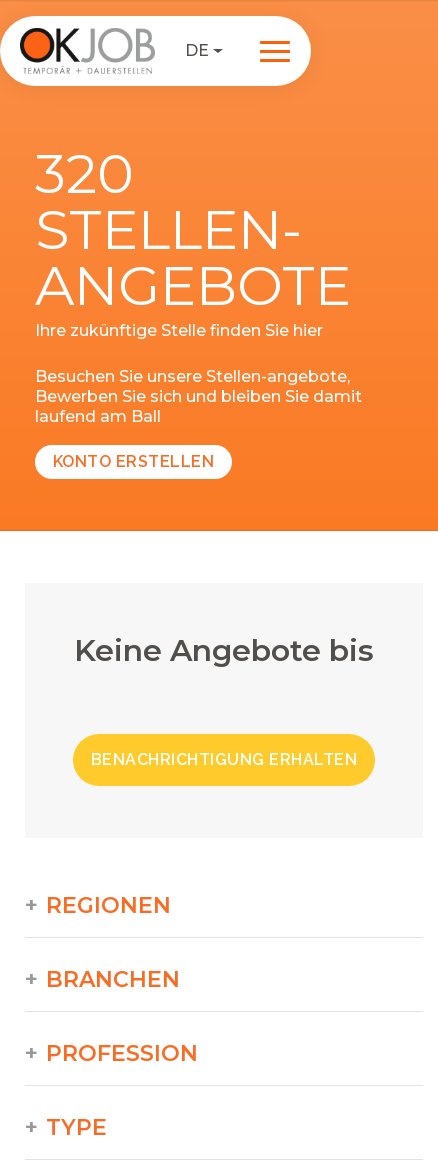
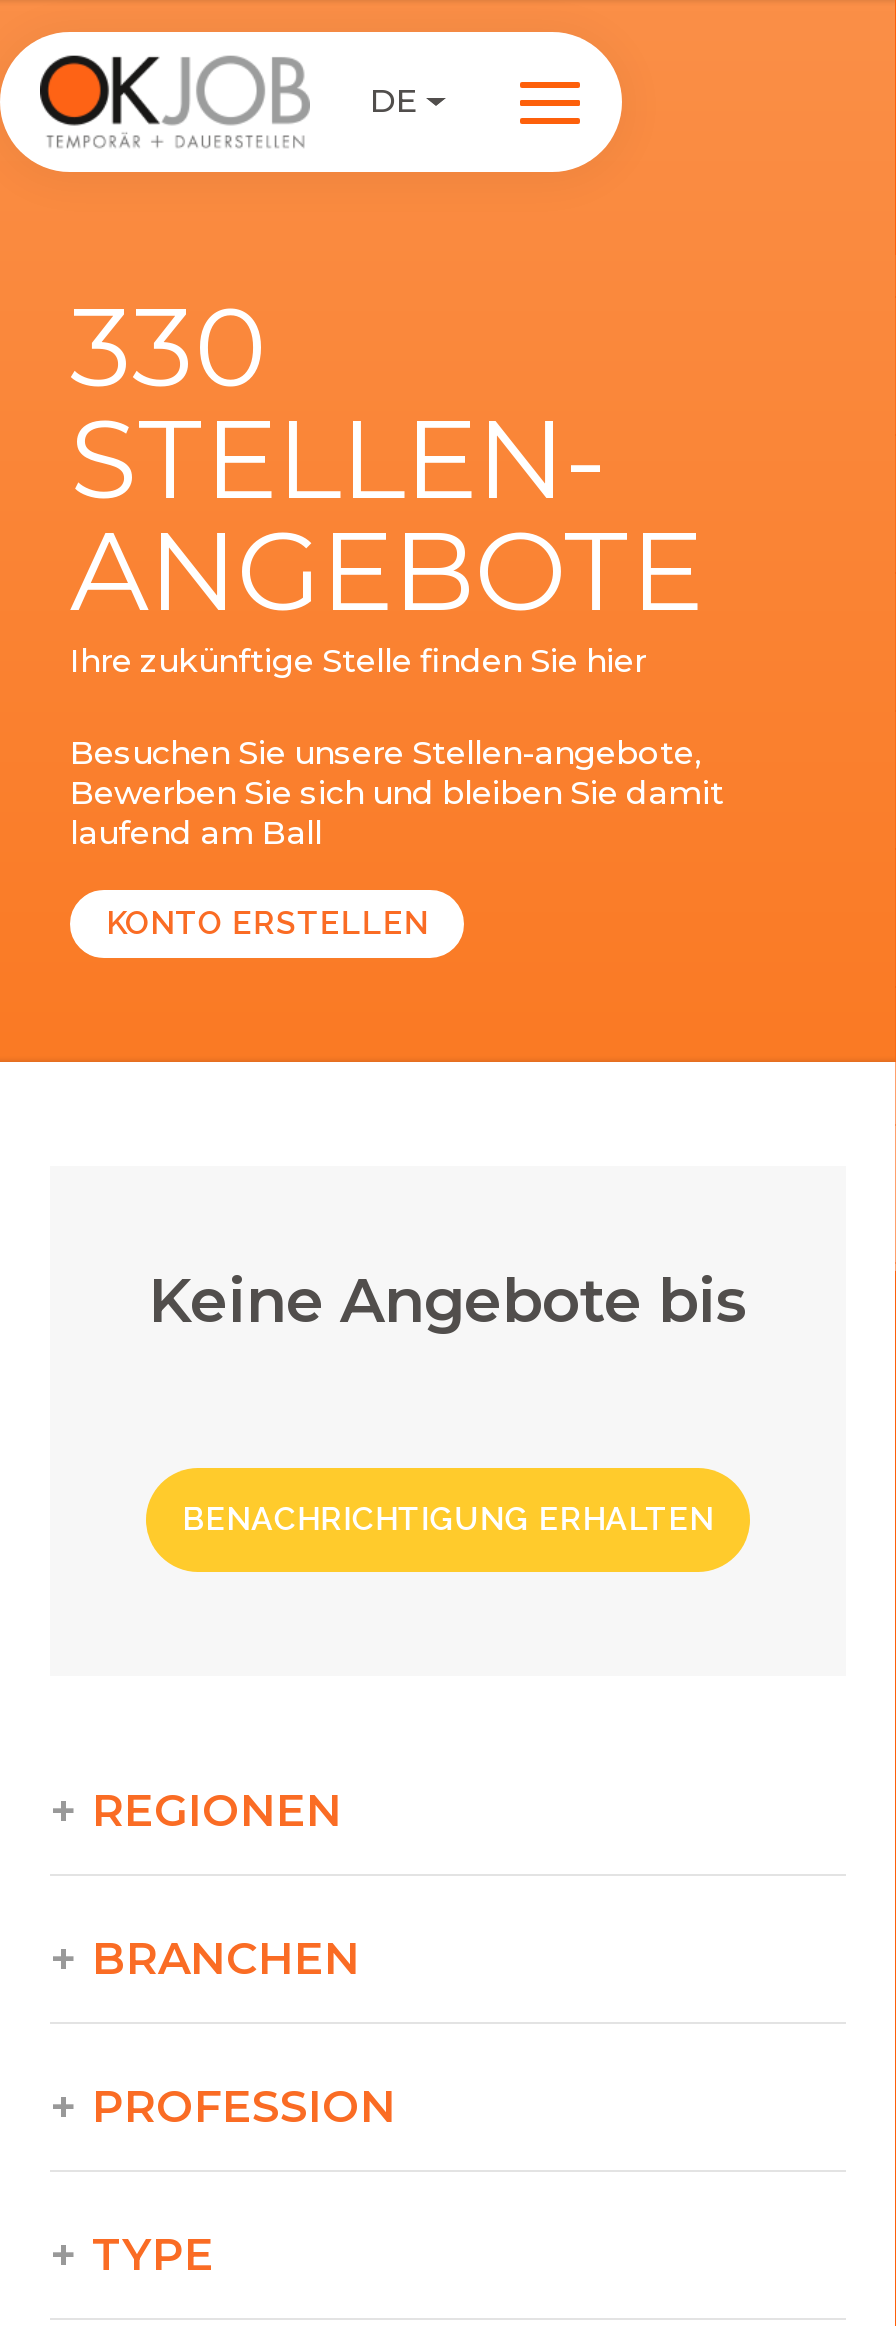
- 320
+ 330
